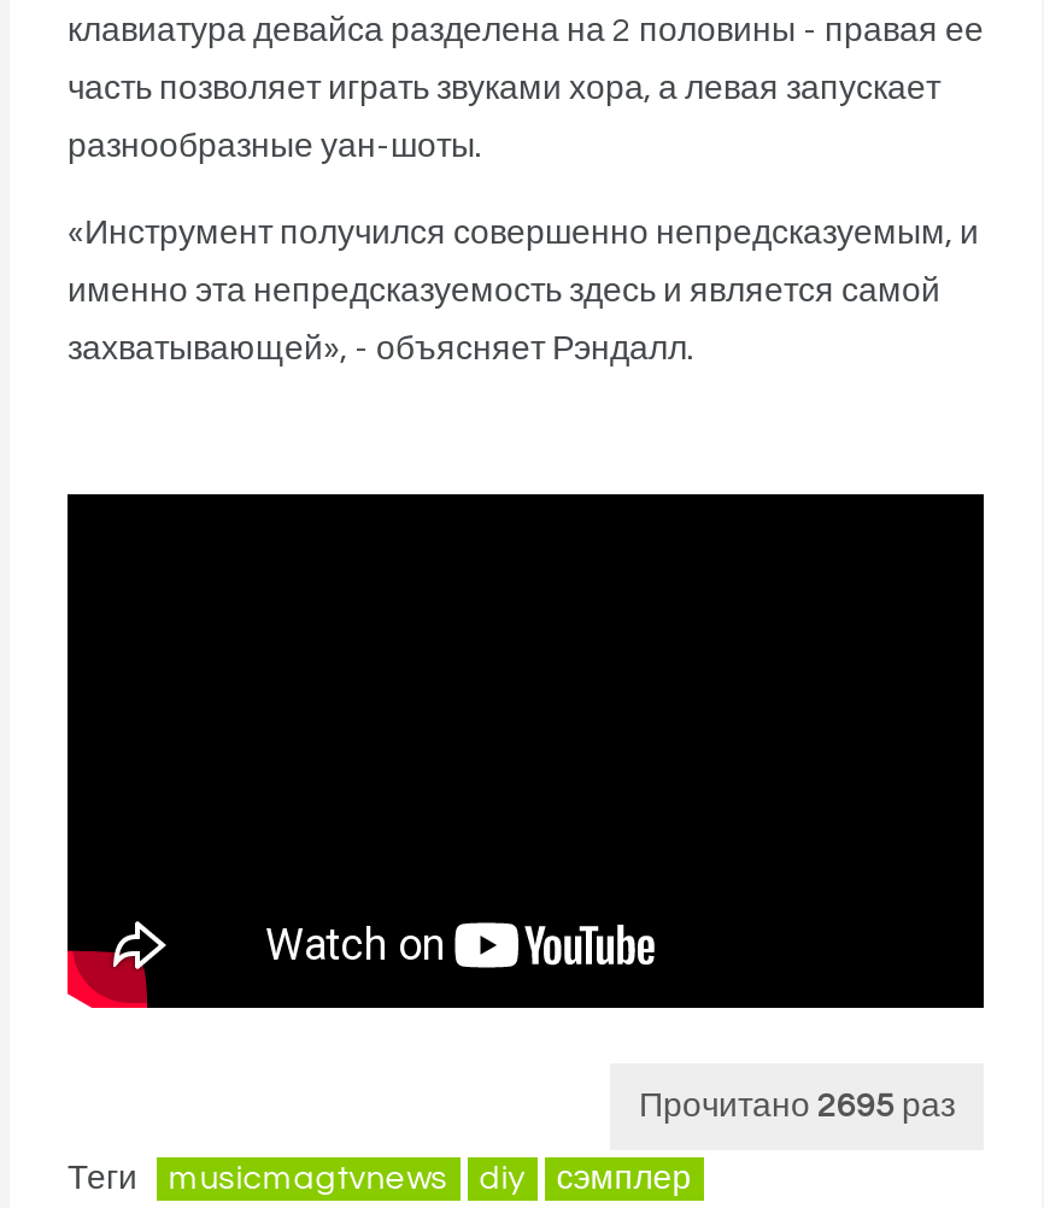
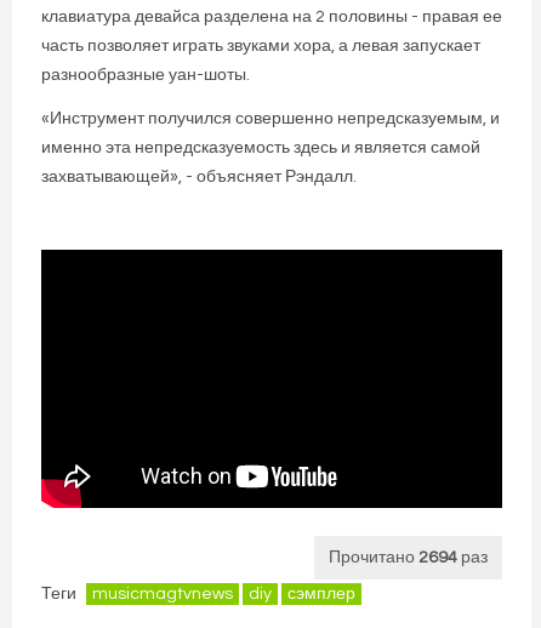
- Прочитано 2695 раз
+ Прочитано 2694 раз
